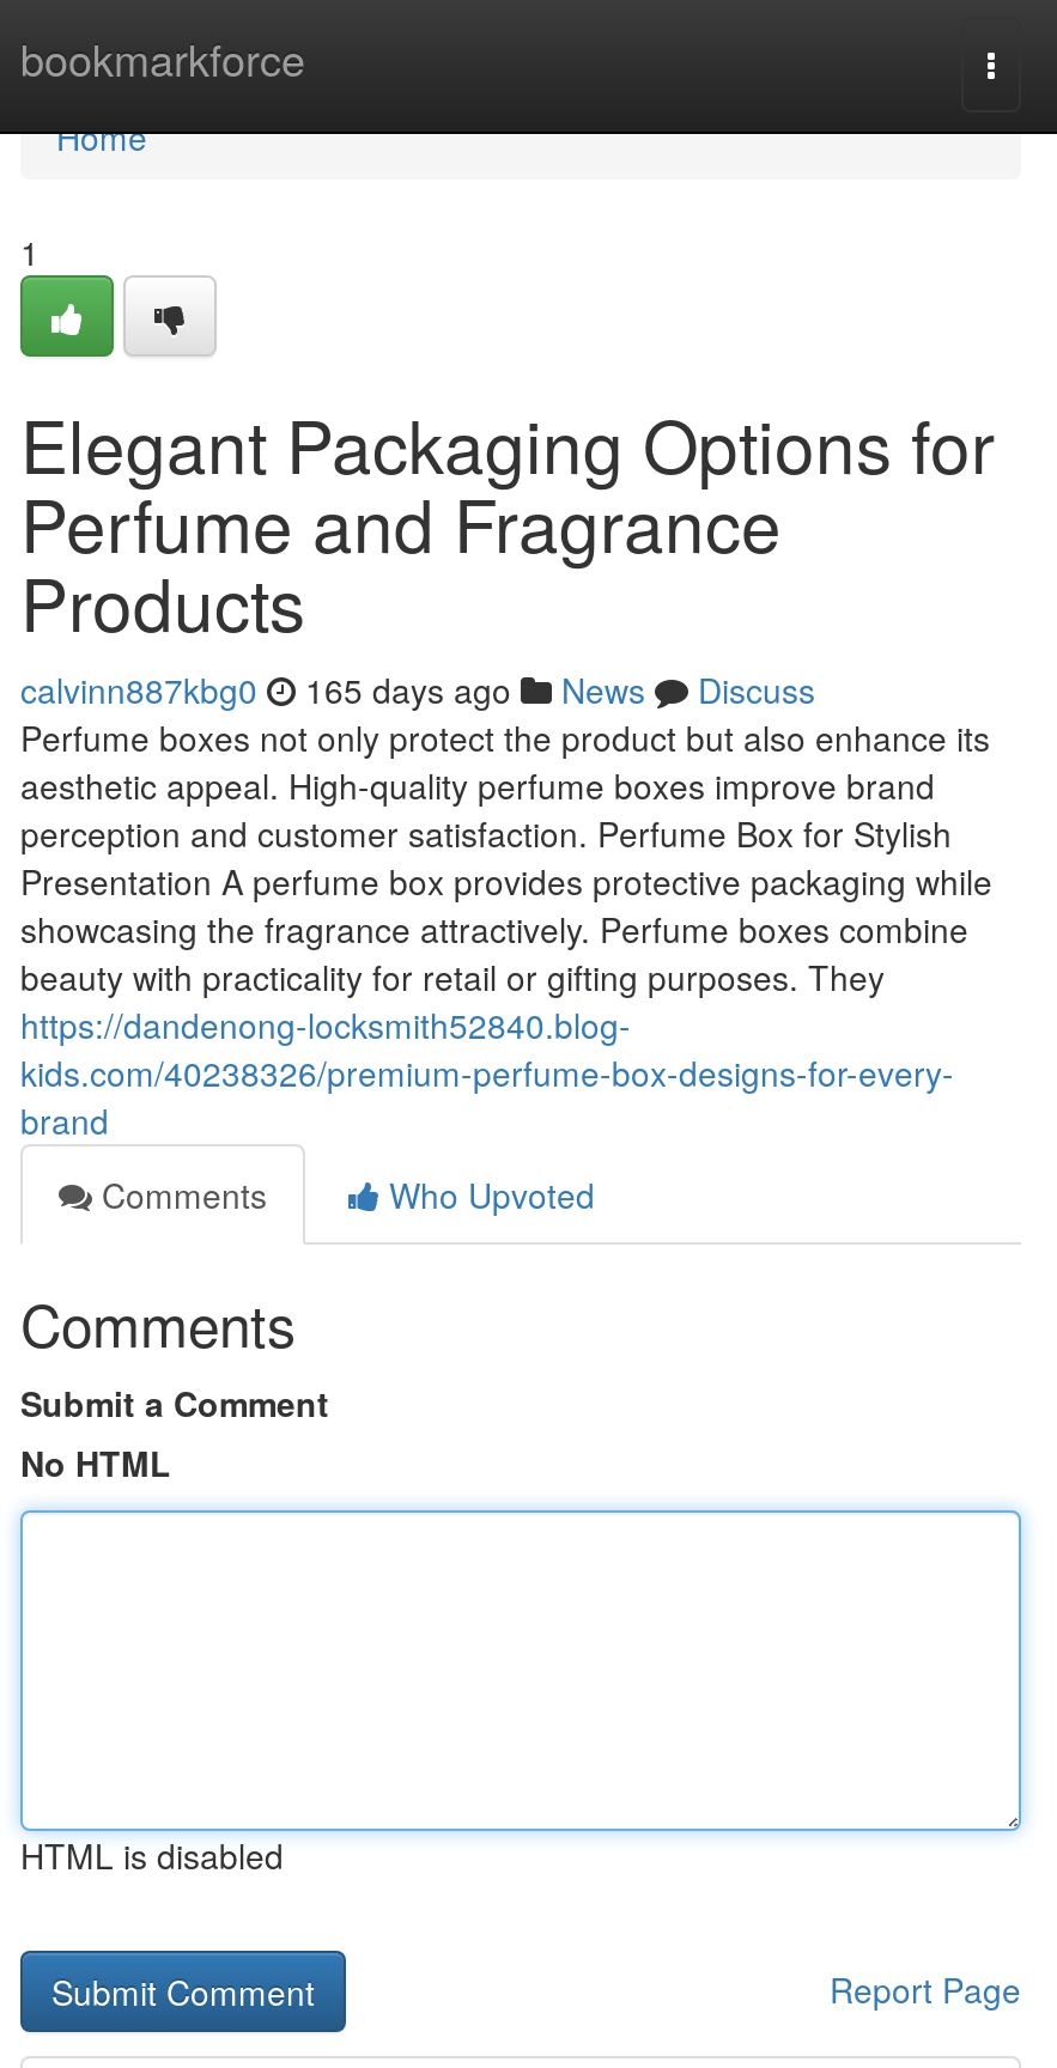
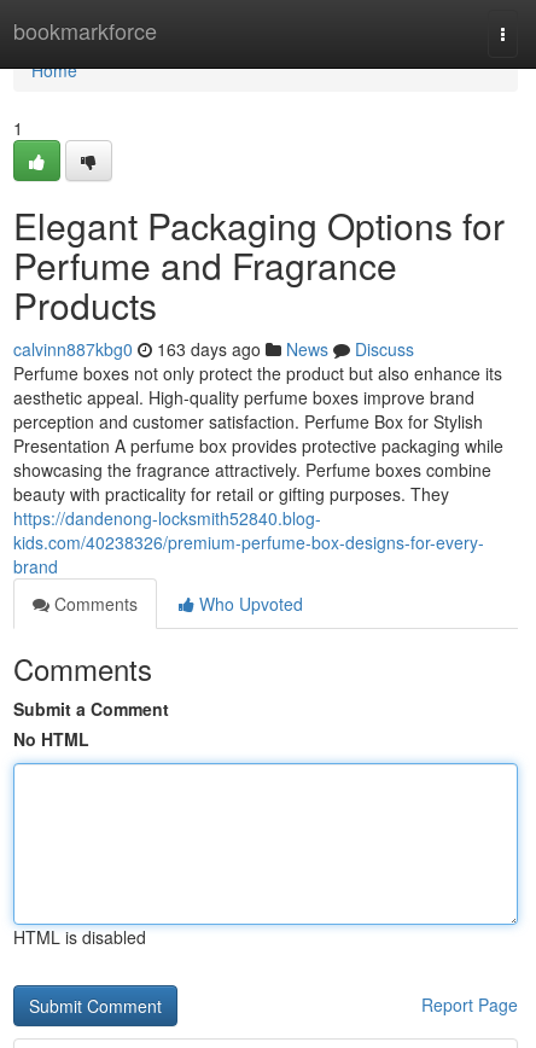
- calvinn887kbg0 165 days ago News Discuss
+ calvinn887kbg0 163 days ago News Discuss
